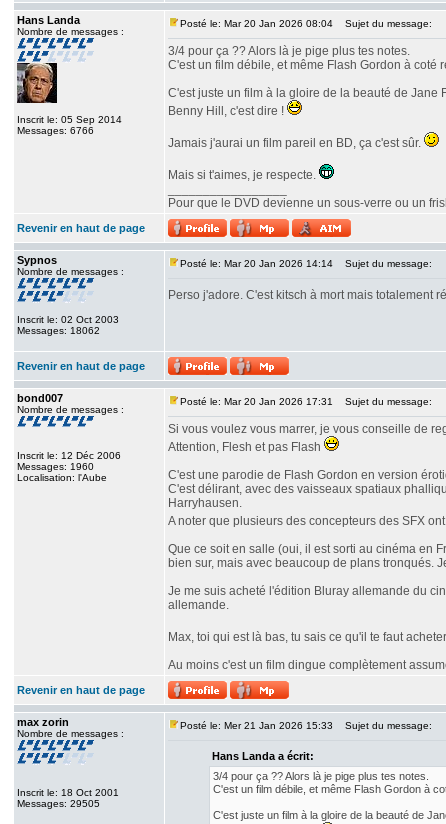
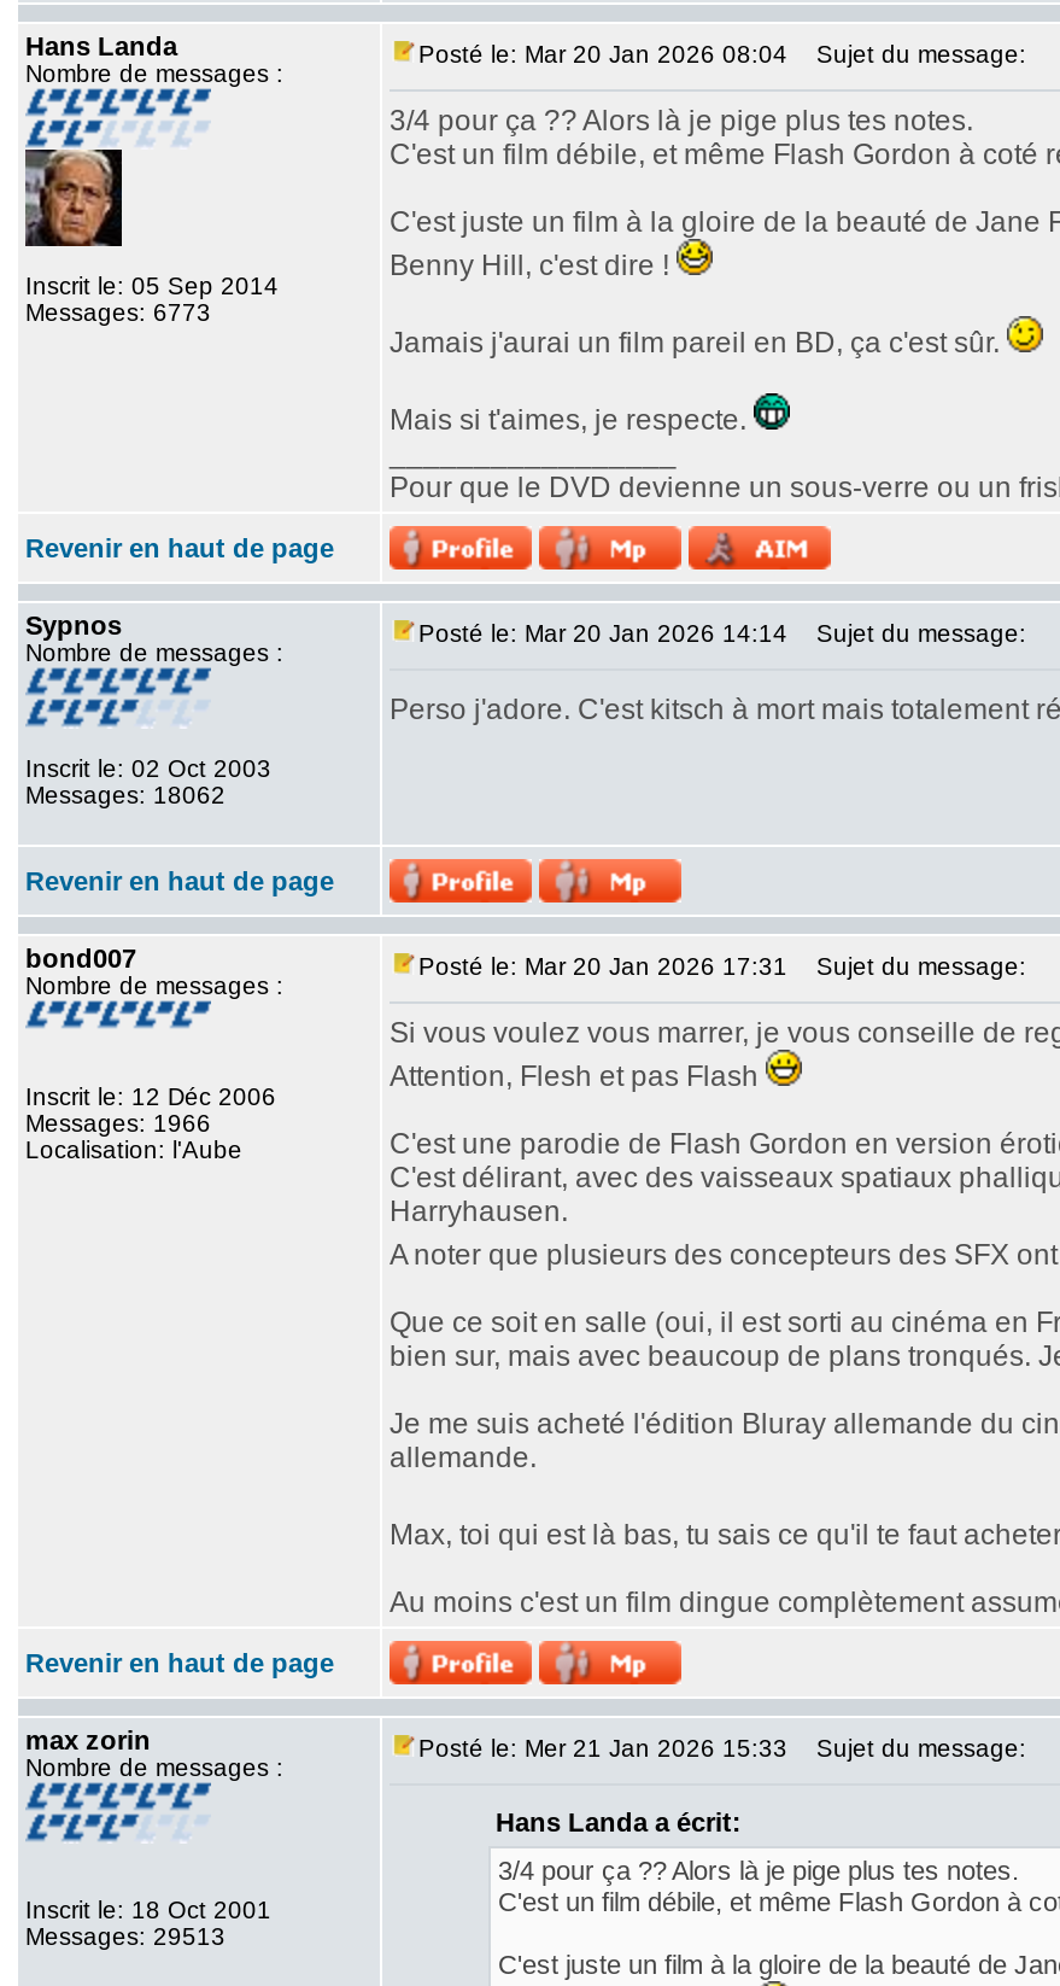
- Messages: 6766
+ Messages: 6773

- Messages: 1960
+ Messages: 1966

- Messages: 29505
+ Messages: 29513
